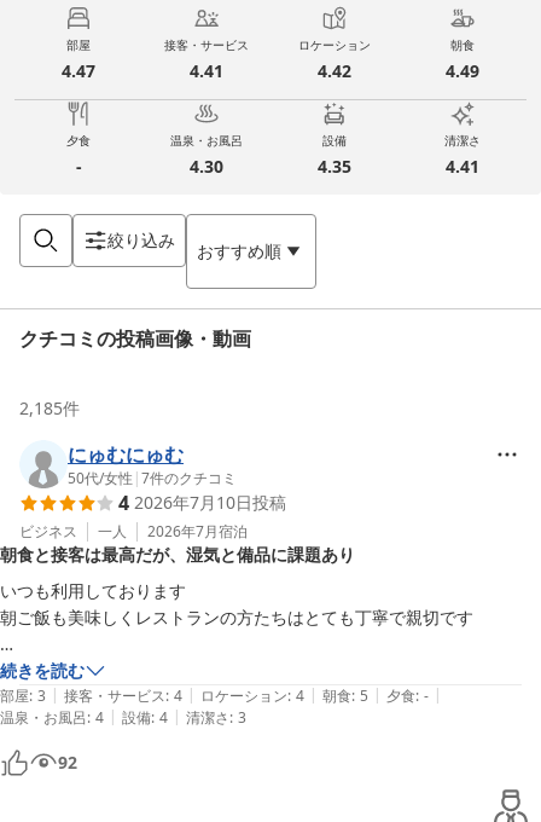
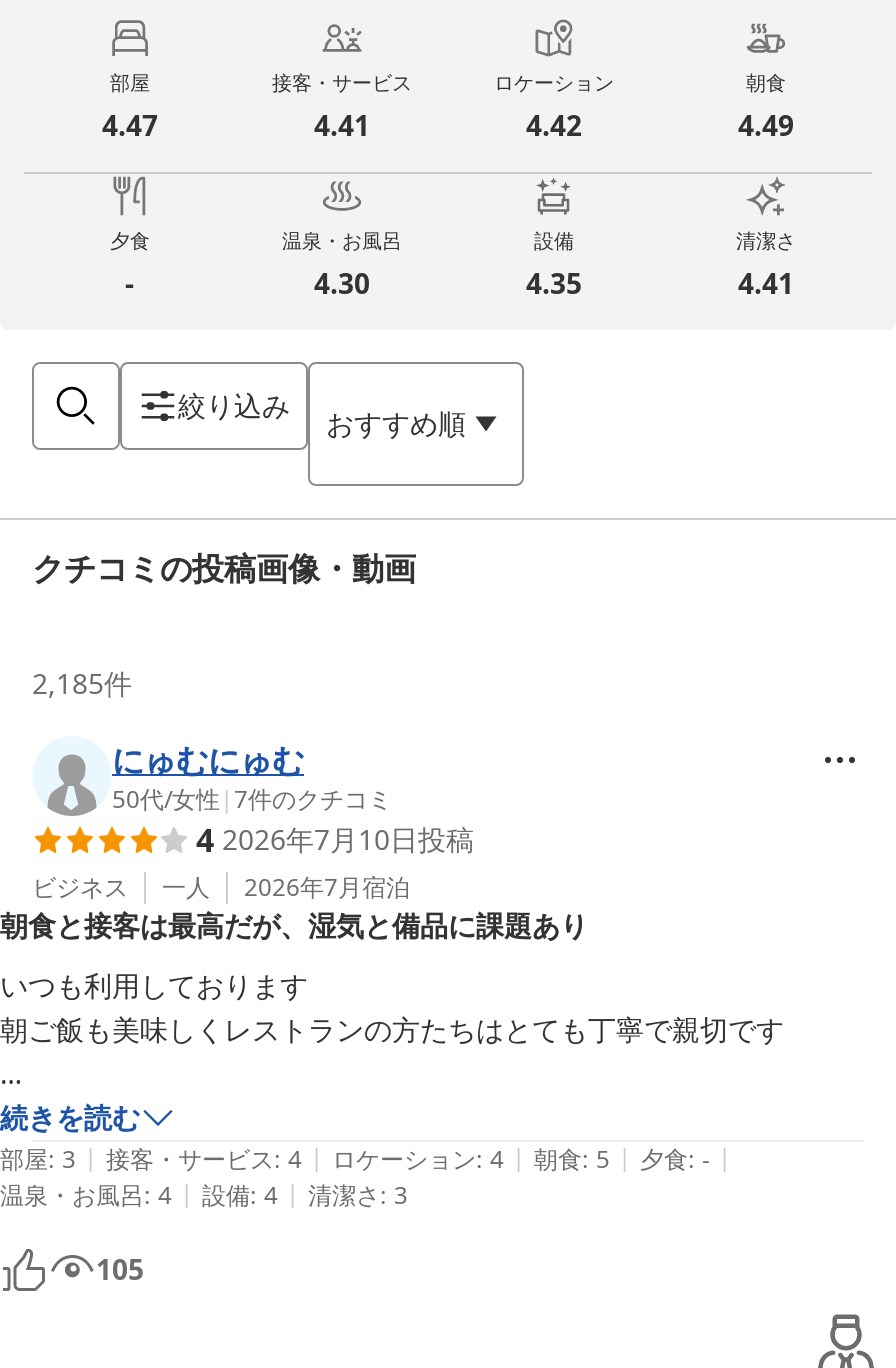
- 92
+ 105
